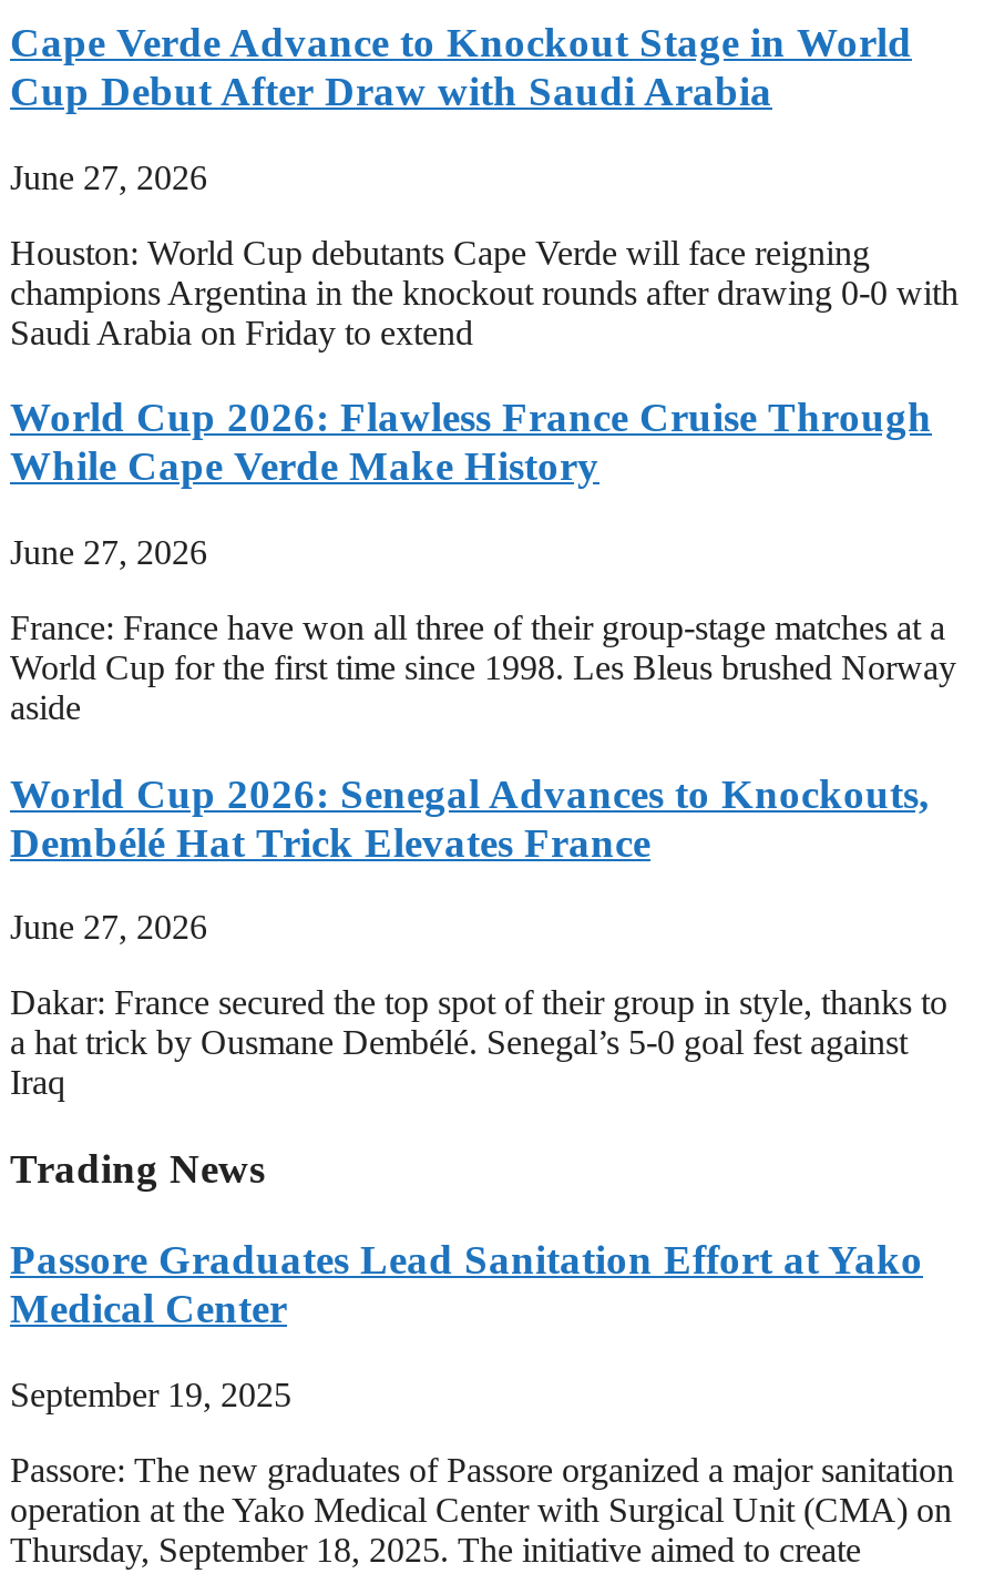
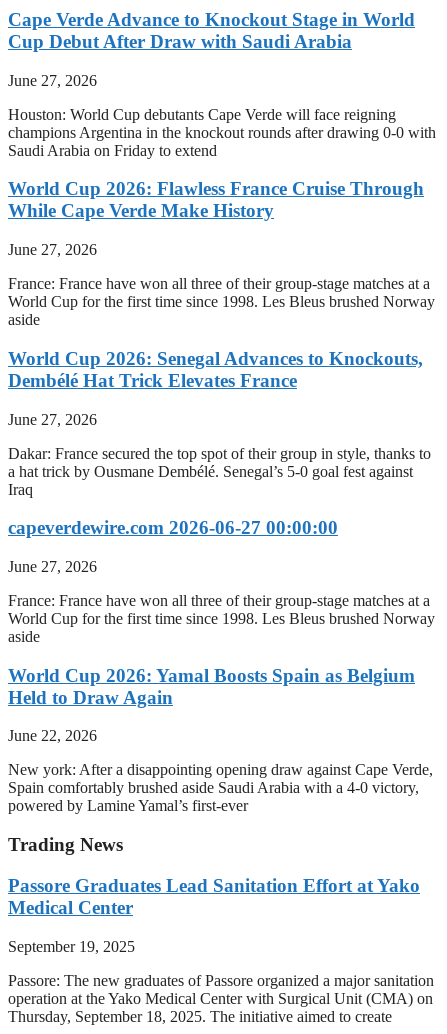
+ capeverdewire.com 2026-06-27 00:00:00
+ June 27, 2026
+ France: France have won all three of their group-stage matches at a
+ World Cup for the first time since 1998. Les Bleus brushed Norway
+ aside
+ World Cup 2026: Yamal Boosts Spain as Belgium
+ Held to Draw Again
+ June 22, 2026
+ New york: After a disappointing opening draw against Cape Verde,
+ Spain comfortably brushed aside Saudi Arabia with a 4-0 victory,
+ powered by Lamine Yamal’s first-ever
